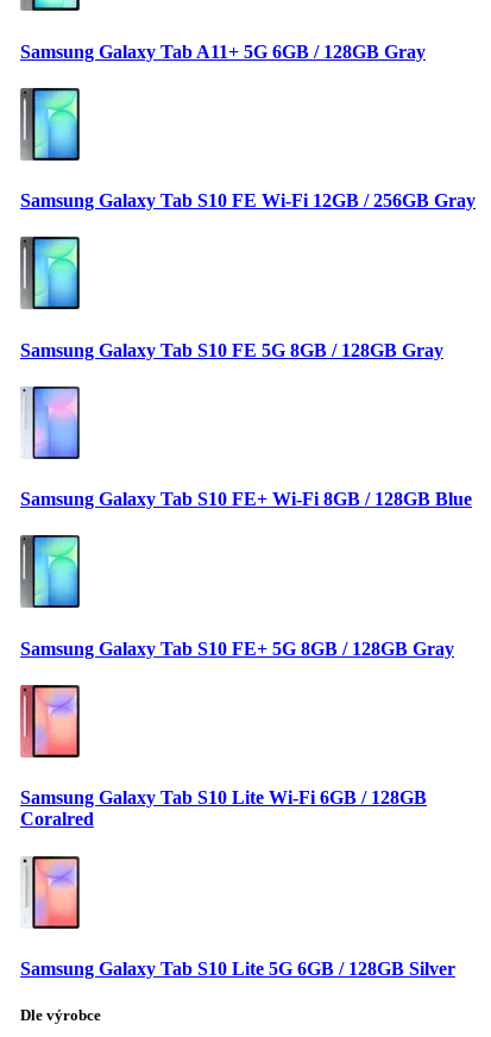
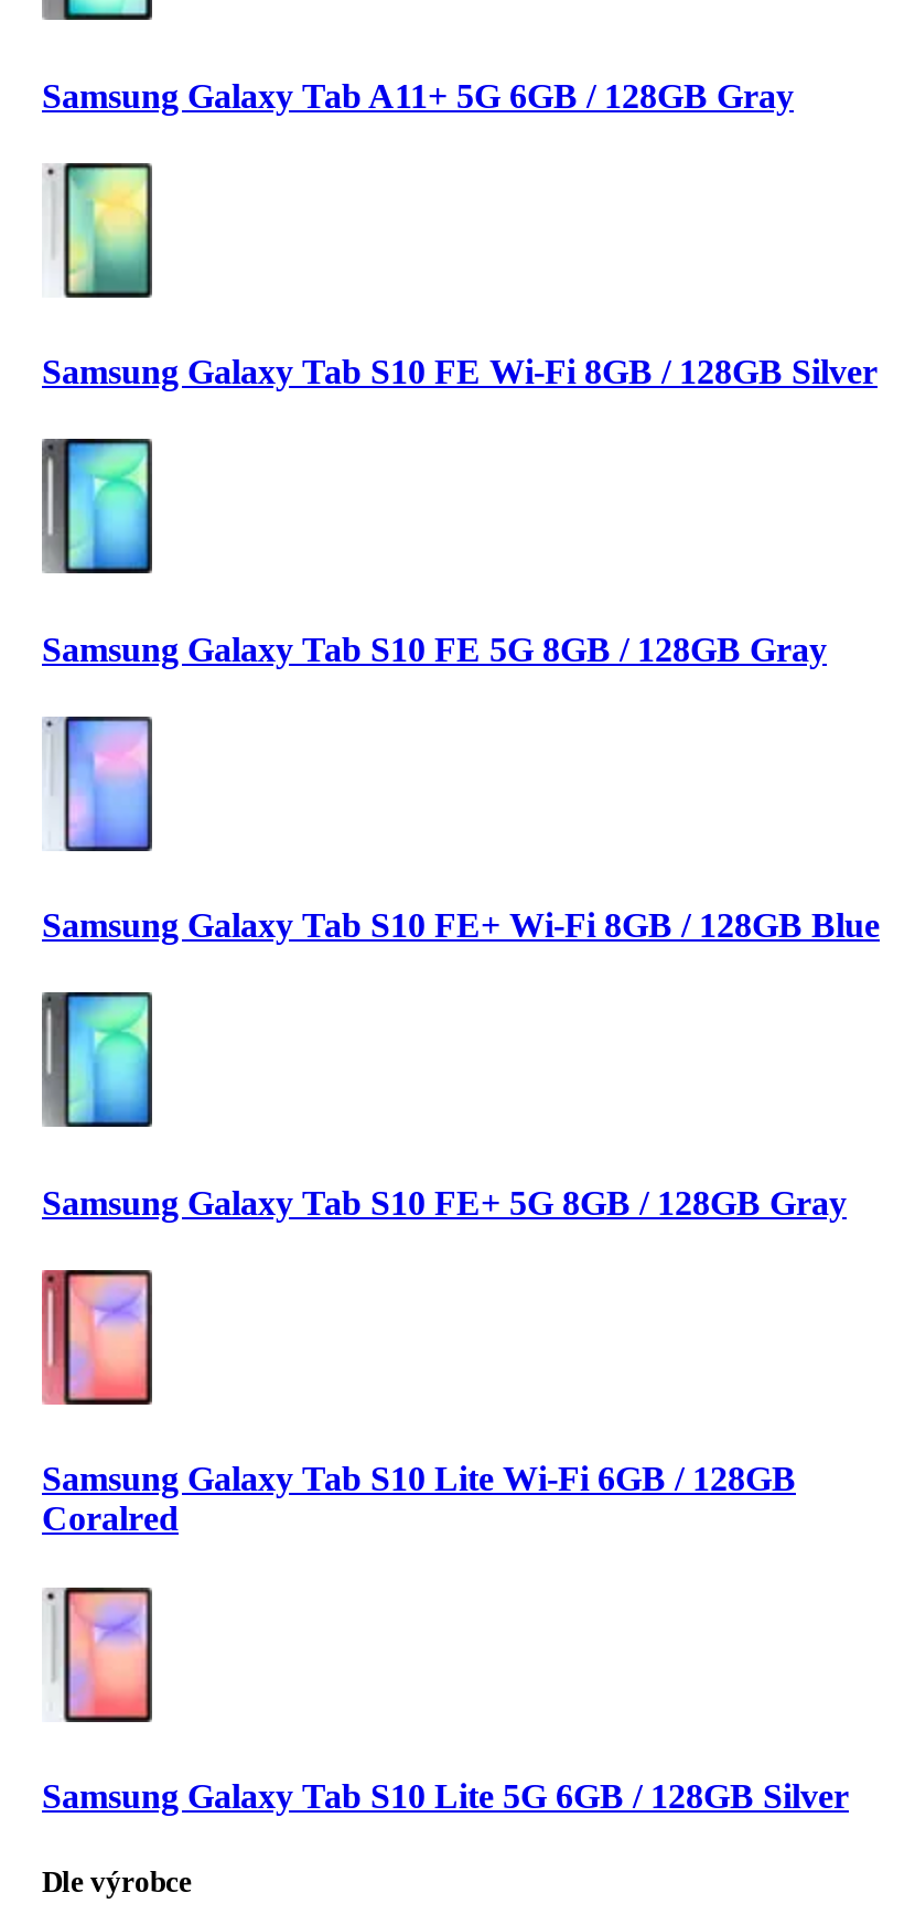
- [image]
- Samsung Galaxy Tab S10 FE Wi-Fi 12GB / 256GB Gray
+ [image]
+ Samsung Galaxy Tab S10 FE Wi-Fi 8GB / 128GB Silver
